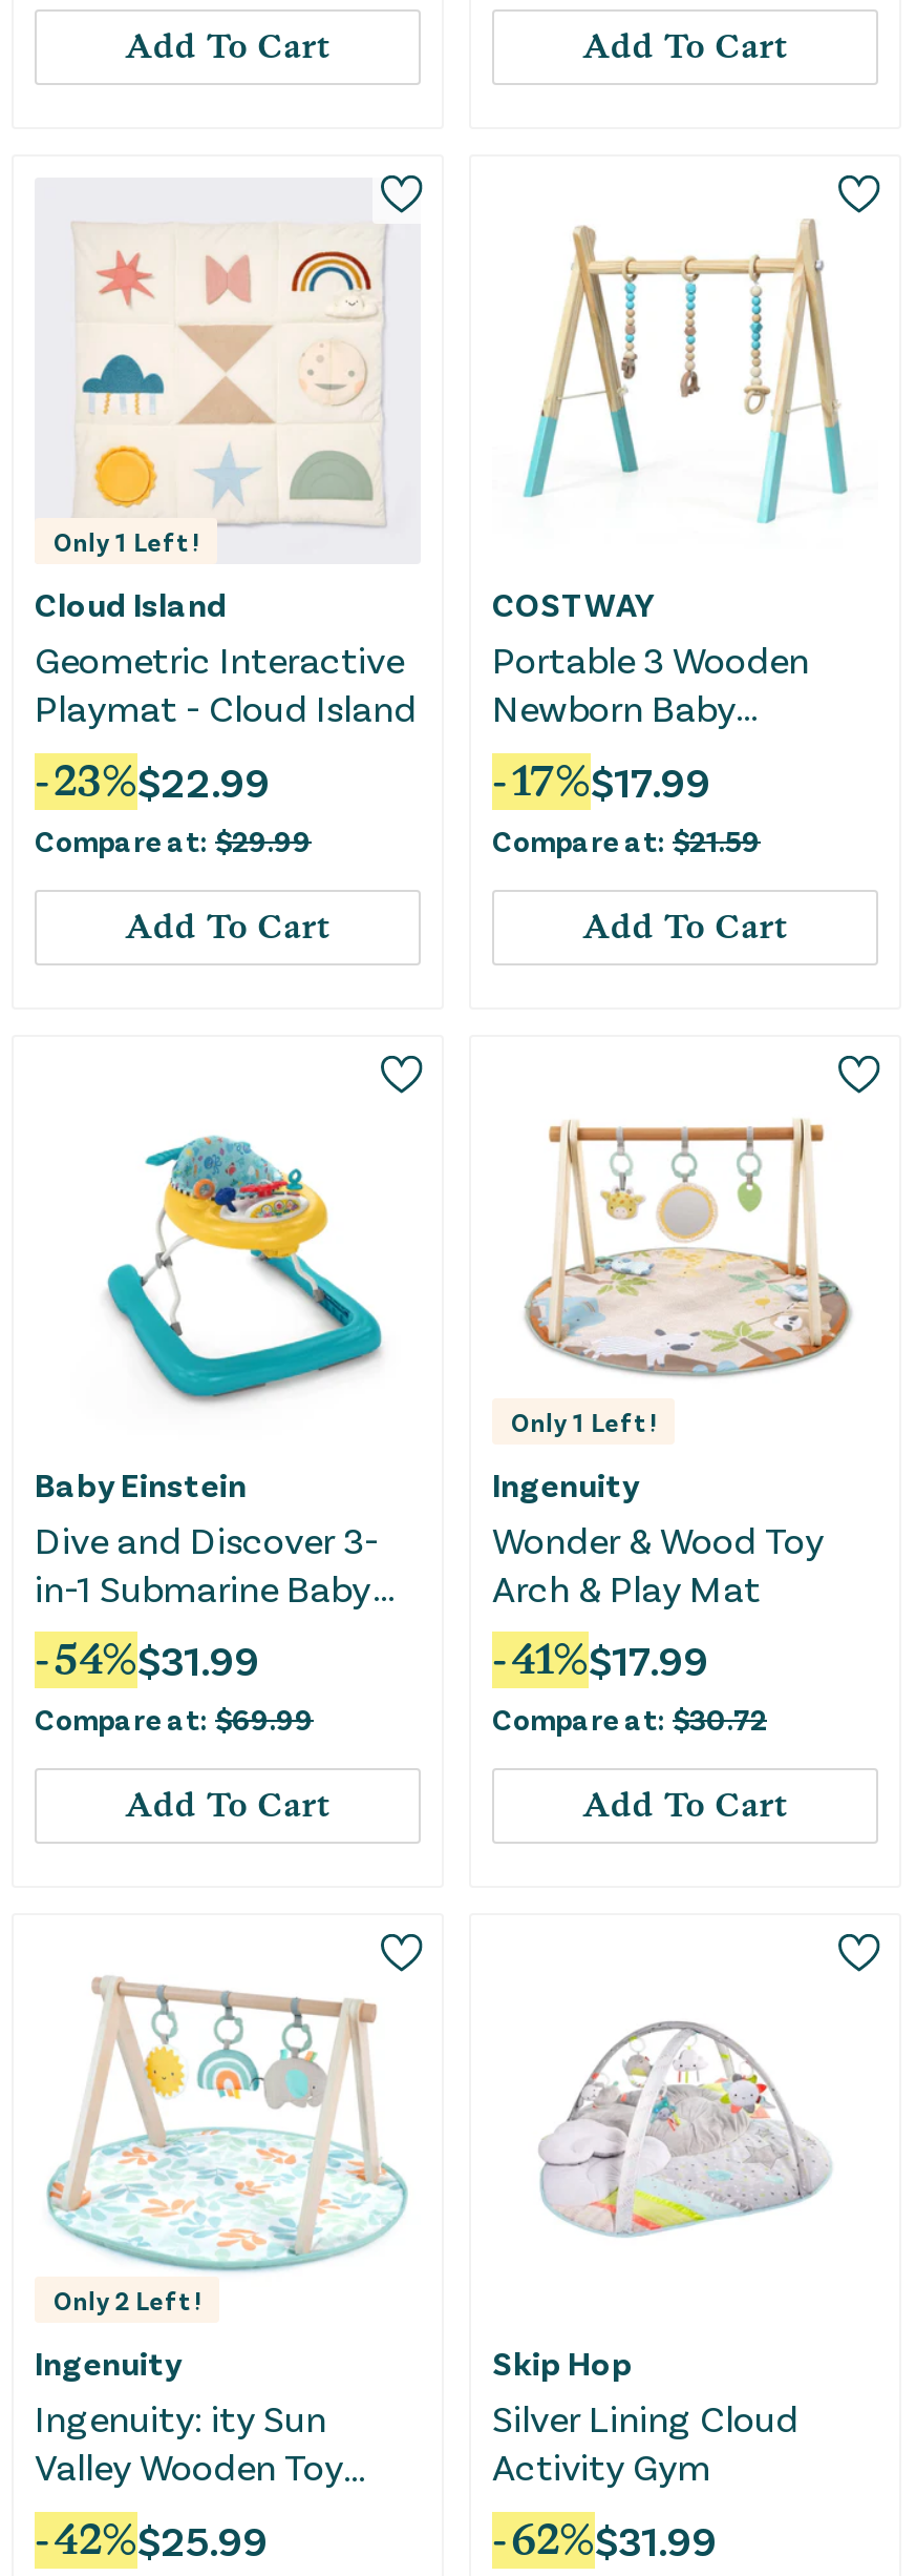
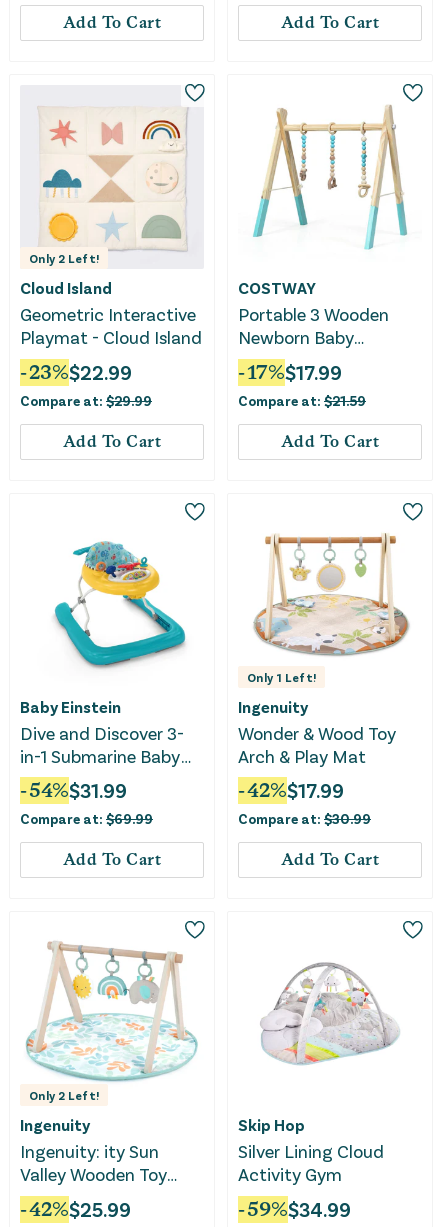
- Only 1 Left!
+ Only 2 Left!

- - 41%$17.99
+ - 42%$17.99

- Compare at: $30.72
+ Compare at: $30.99

- - 62%$31.99
+ - 59%$34.99
